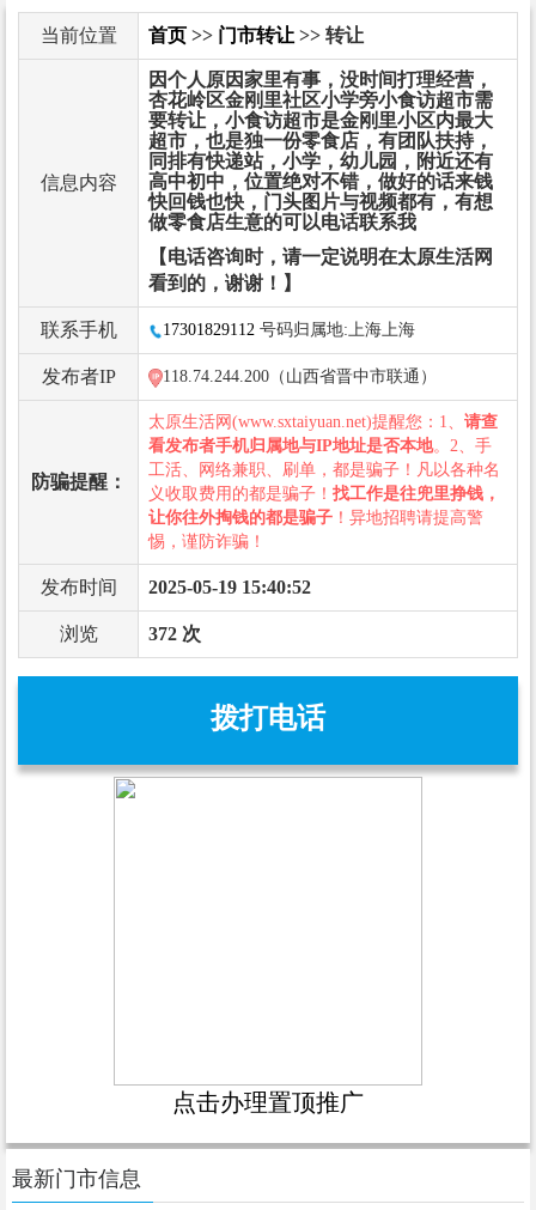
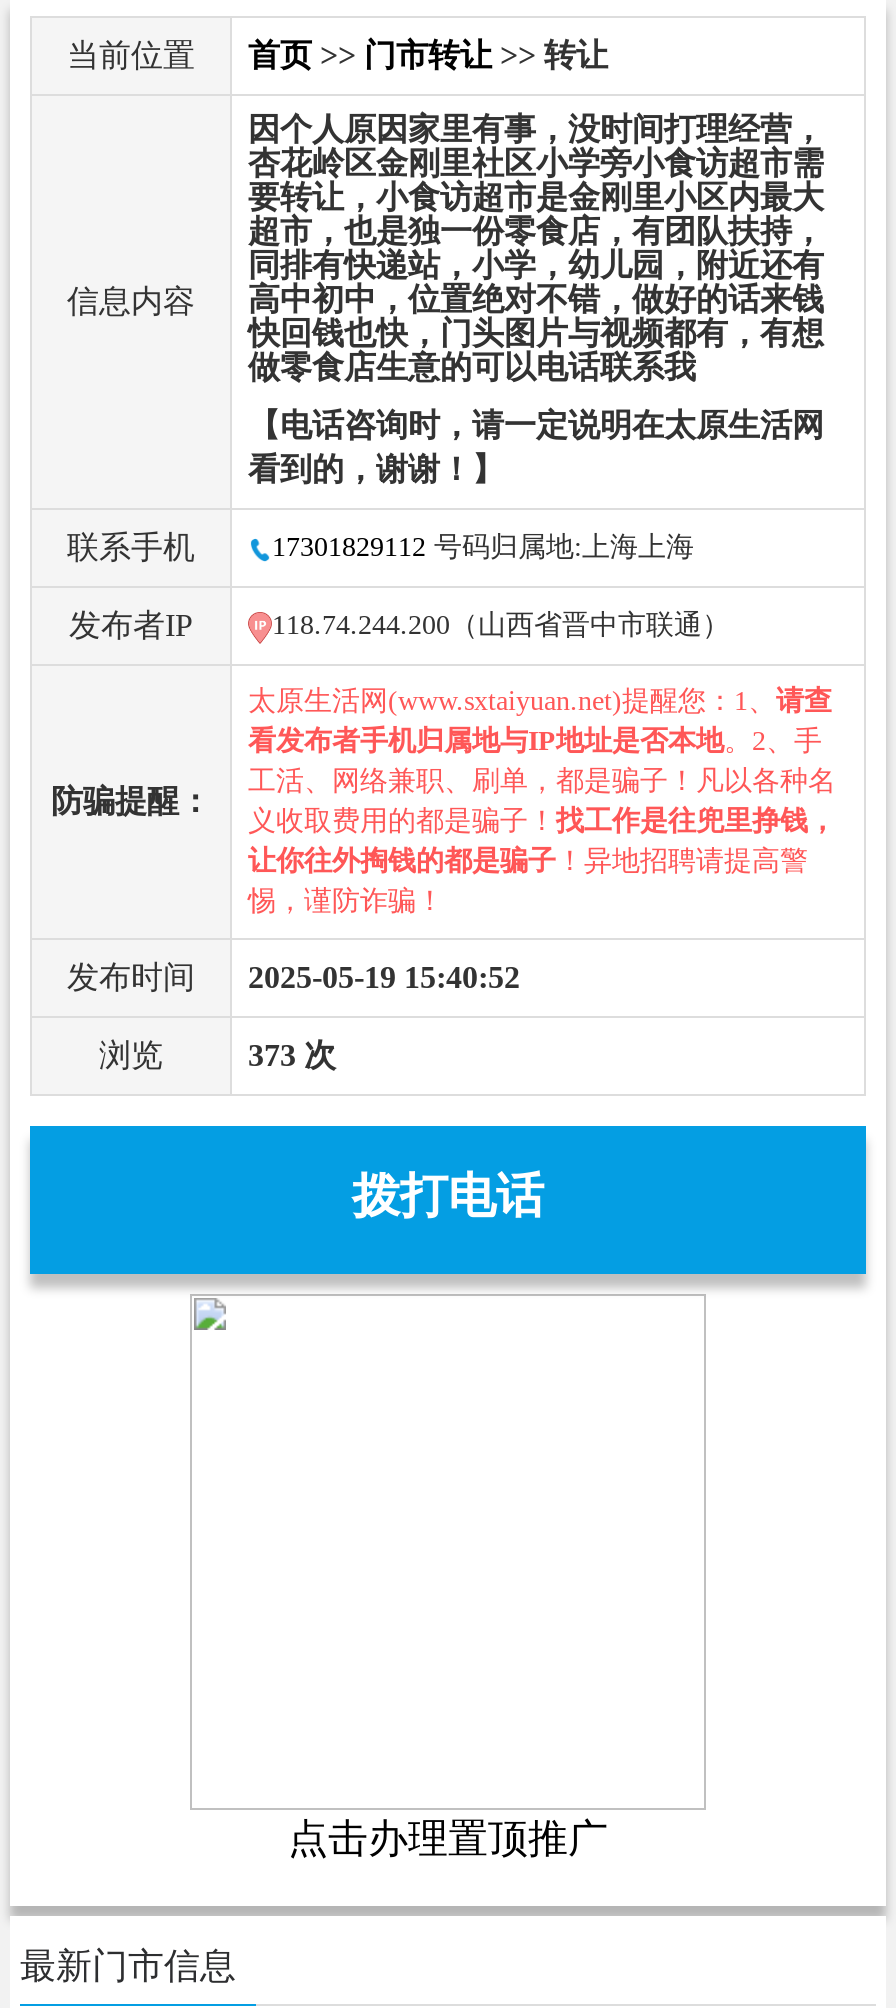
- 372 次
+ 373 次
